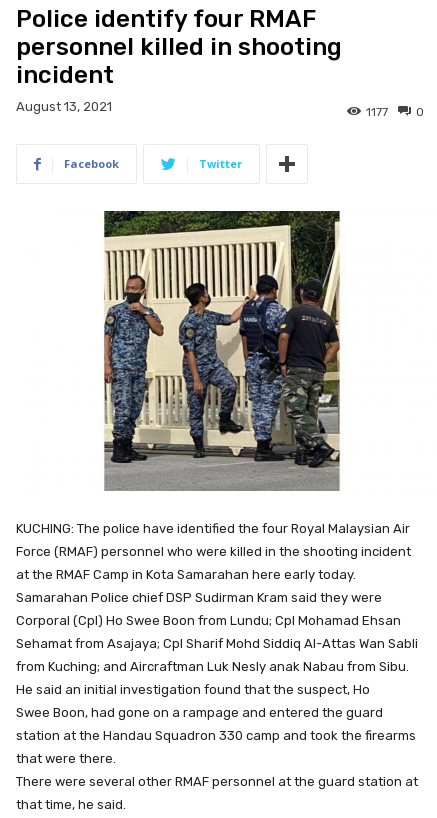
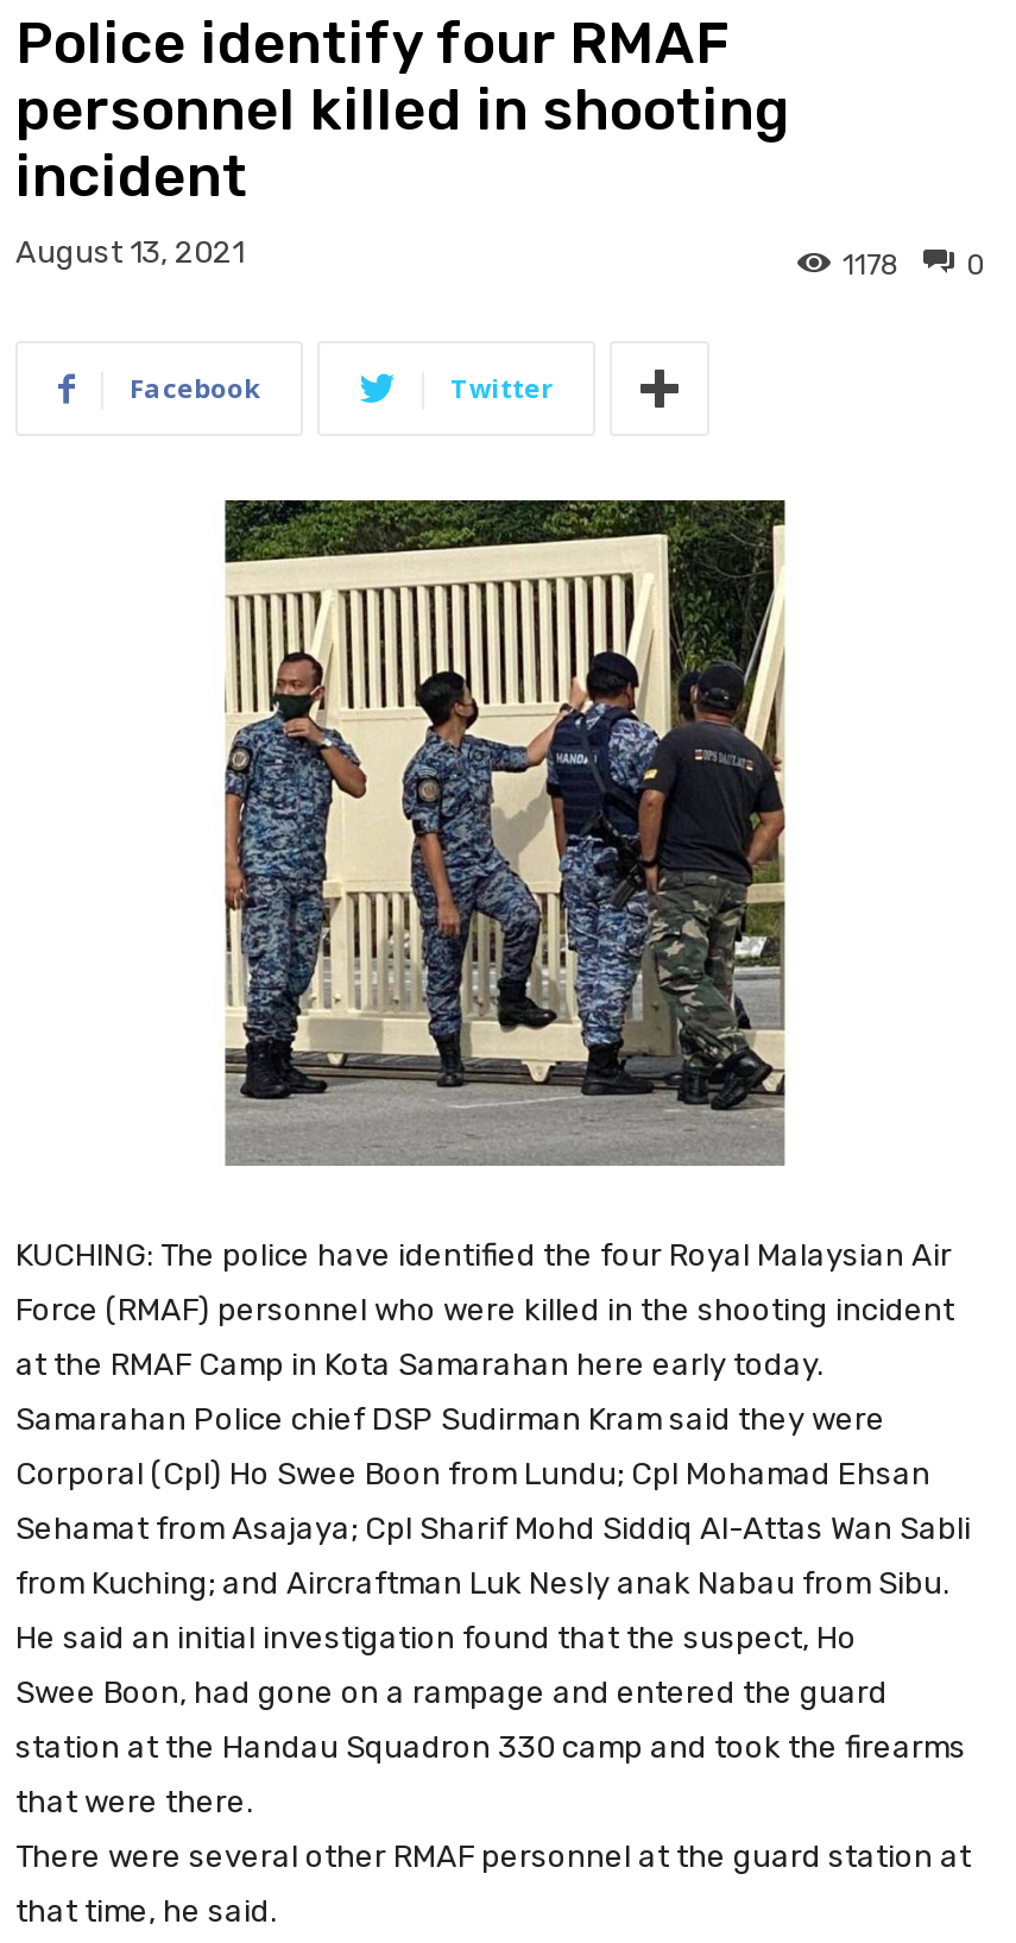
- 1177 0
+ 1178 0
